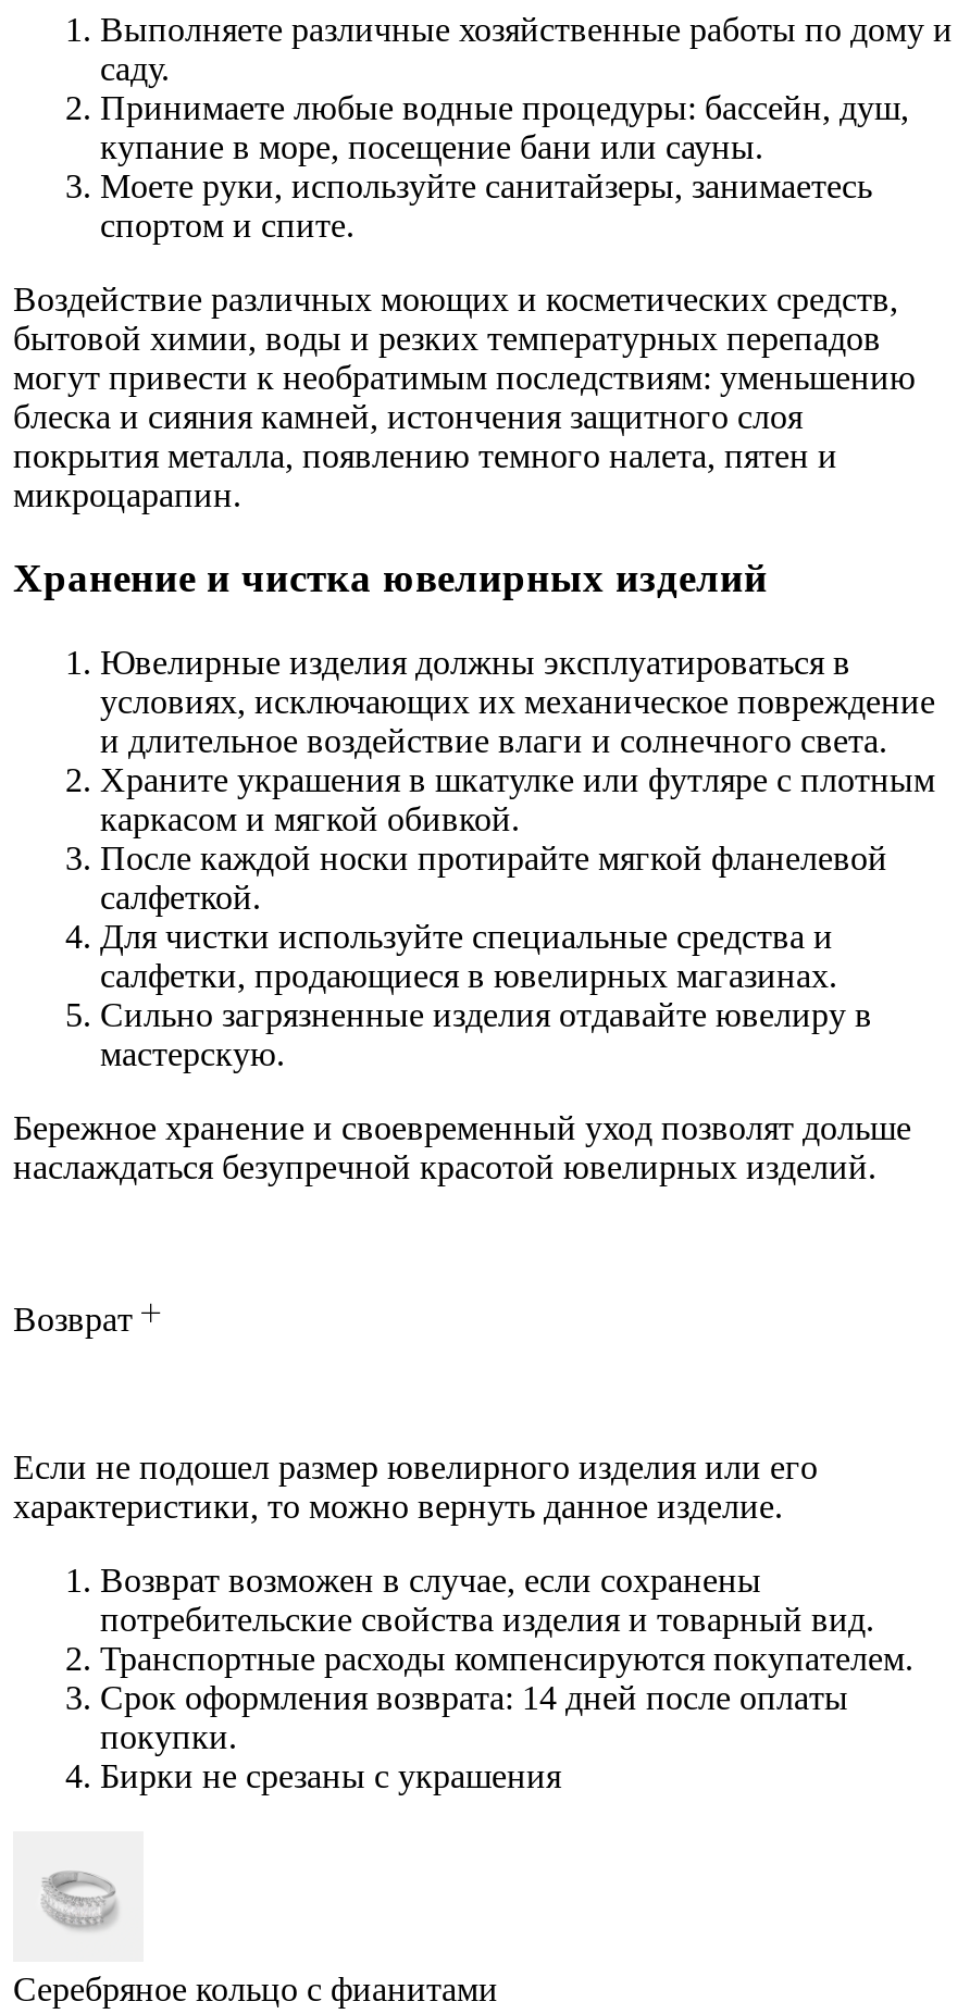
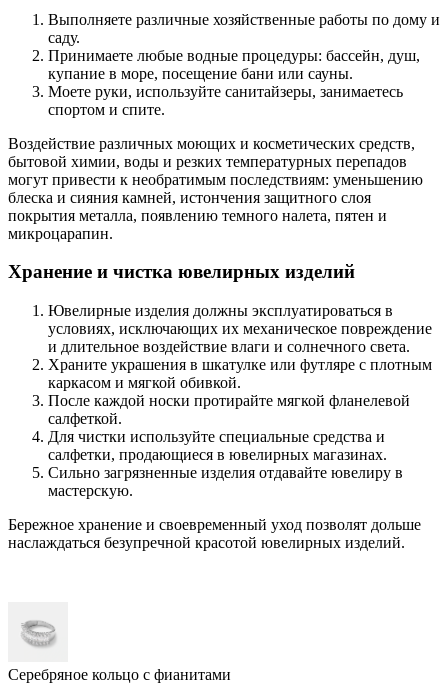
- Возврат

- Если не подошел размер ювелирного изделия или его
- характеристики, то можно вернуть данное изделие.
- Возврат возможен в случае, если сохранены
- потребительские свойства изделия и товарный вид.
- Транспортные расходы компенсируются покупателем.
- Срок оформления возврата: 14 дней после оплаты
- покупки.
- Бирки не срезаны с украшения
